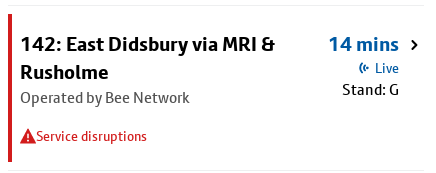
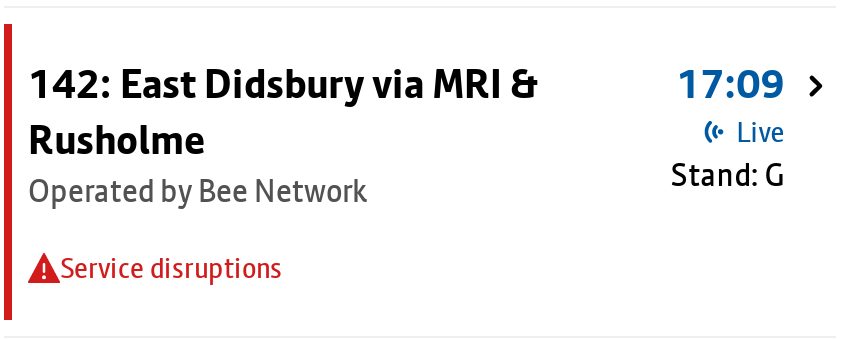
- 14 mins
+ 17:09
